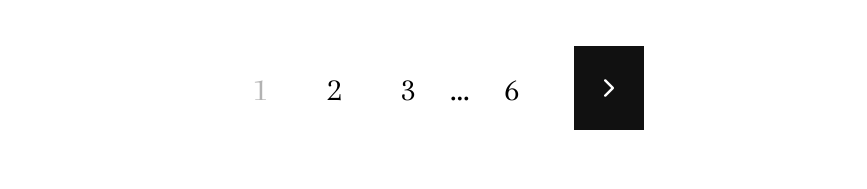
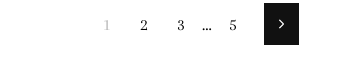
- 6
+ 5
